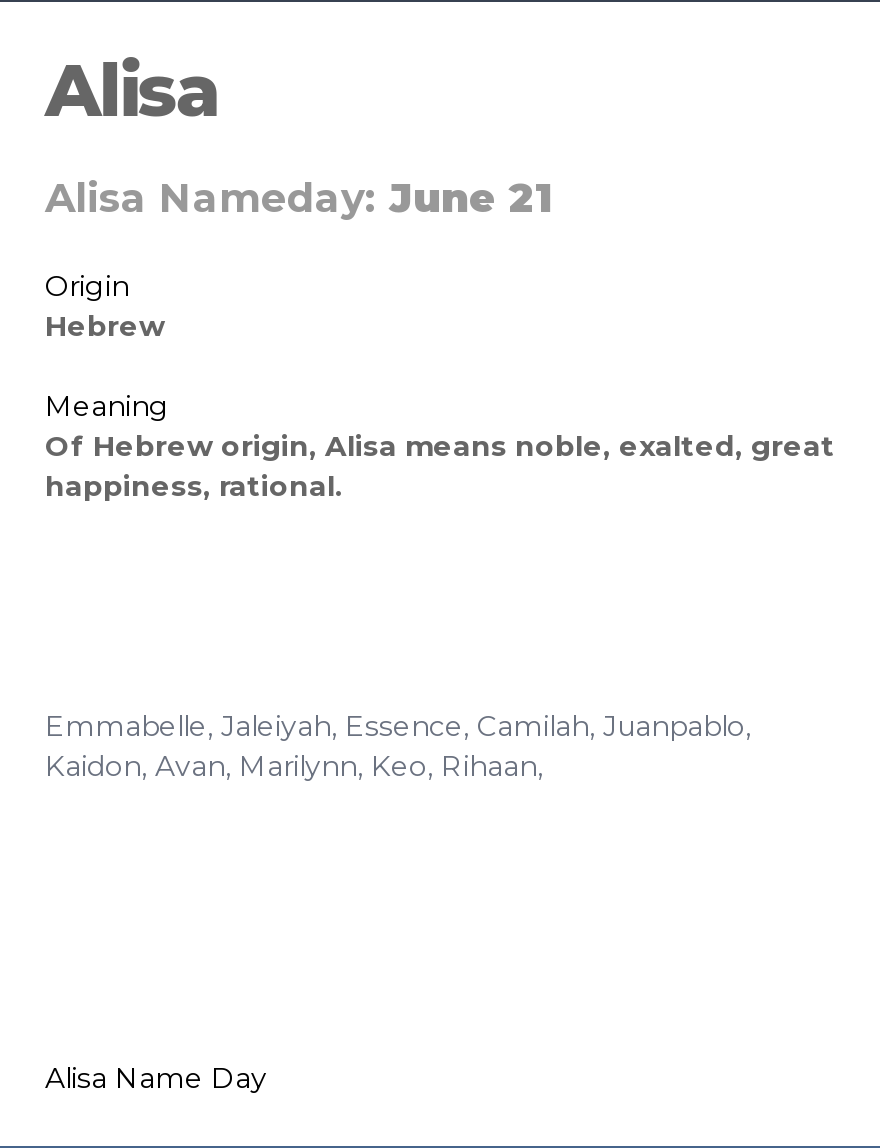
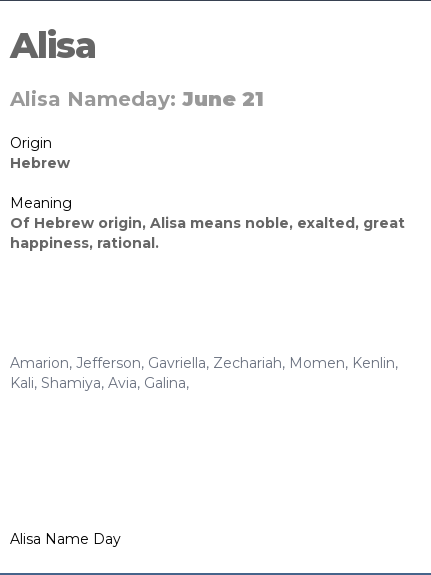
- Emmabelle, Jaleiyah, Essence, Camilah, Juanpablo,
- Kaidon, Avan, Marilynn, Keo, Rihaan,
+ Amarion, Jefferson, Gavriella, Zechariah, Momen, Kenlin,
+ Kali, Shamiya, Avia, Galina,
